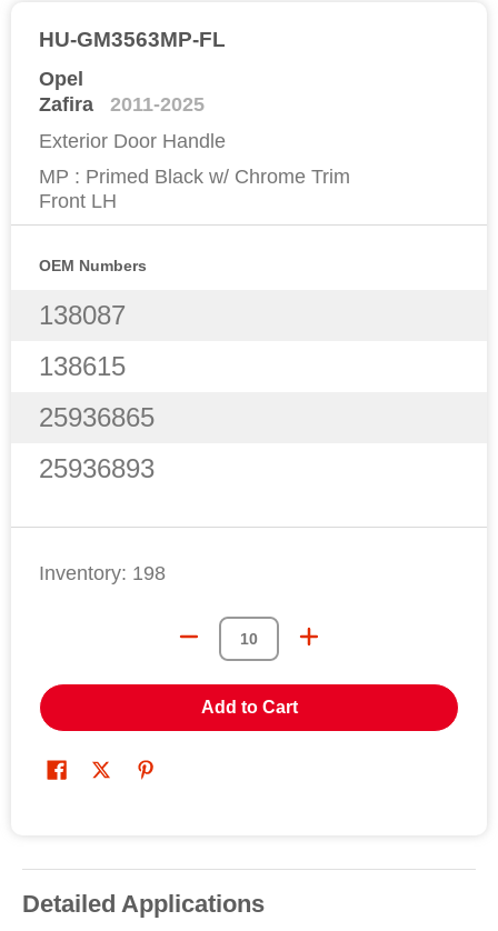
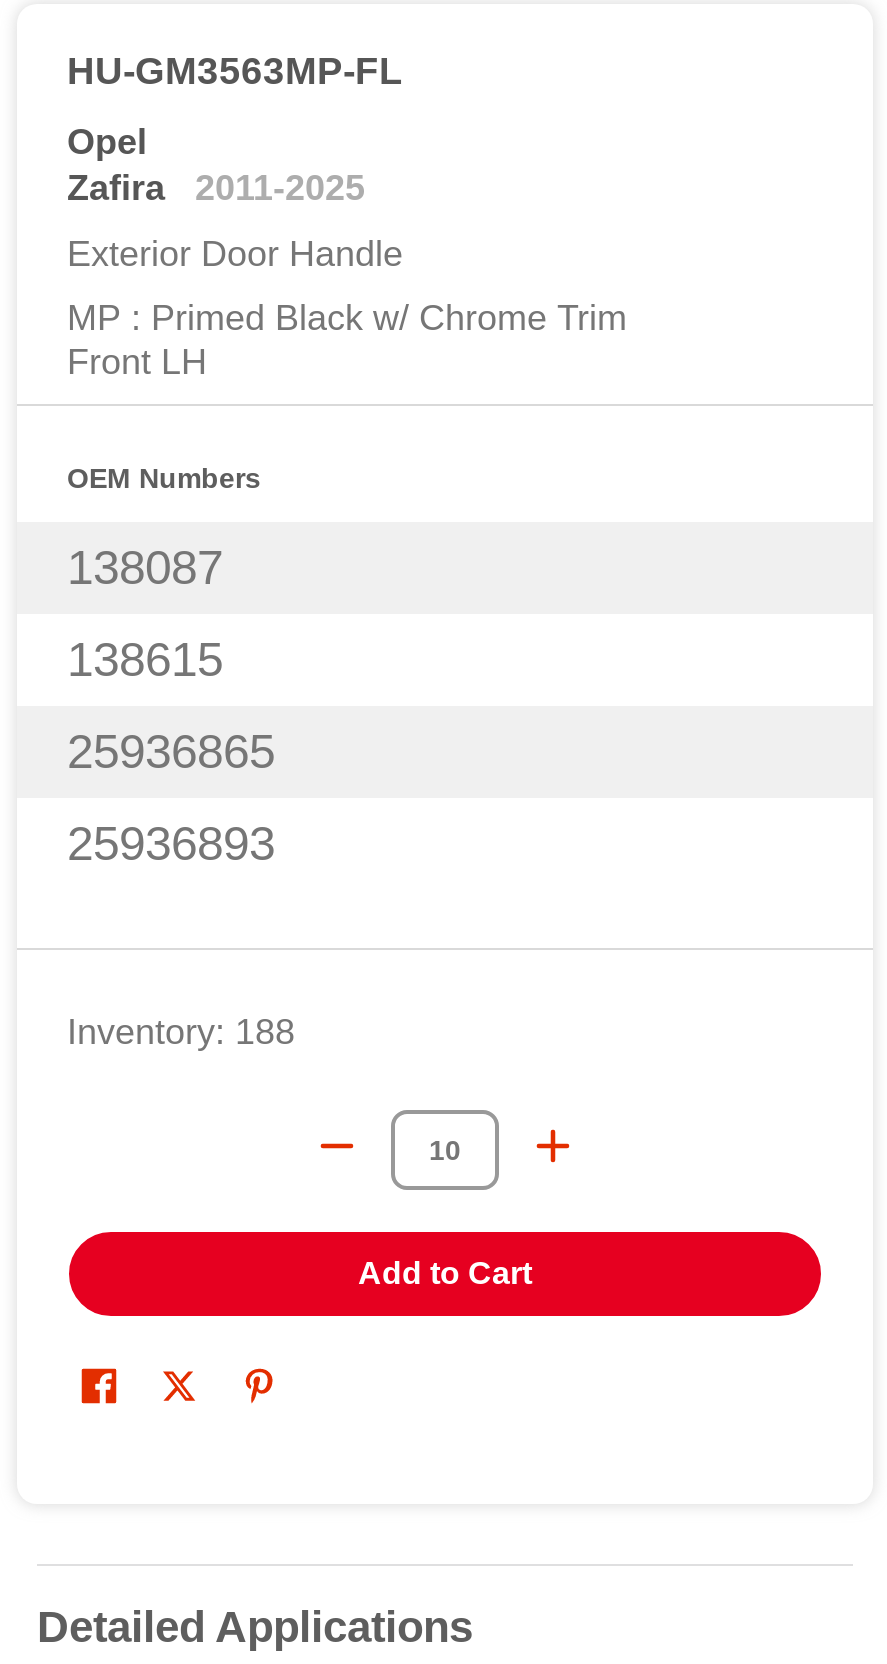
- Inventory: 198
+ Inventory: 188
